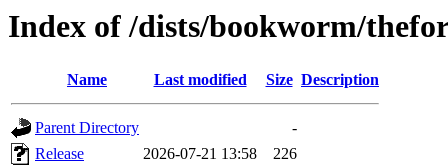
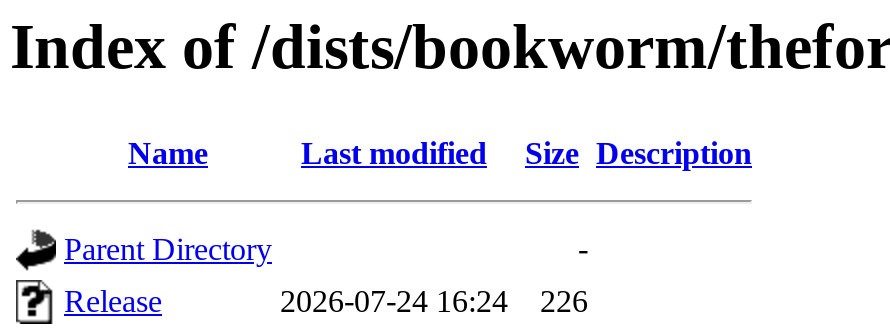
- 2026-07-21 13:58 226
+ 2026-07-24 16:24 226
